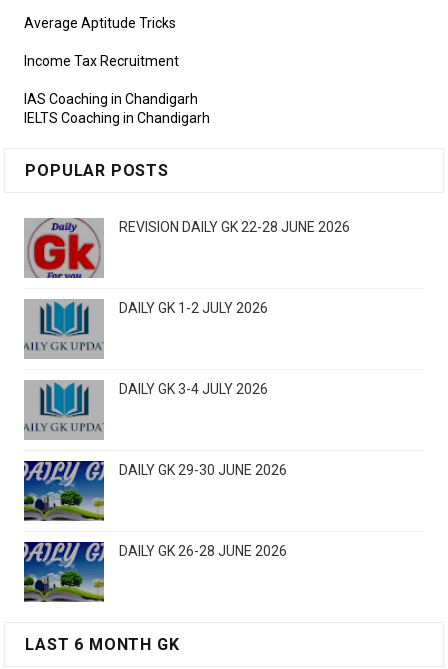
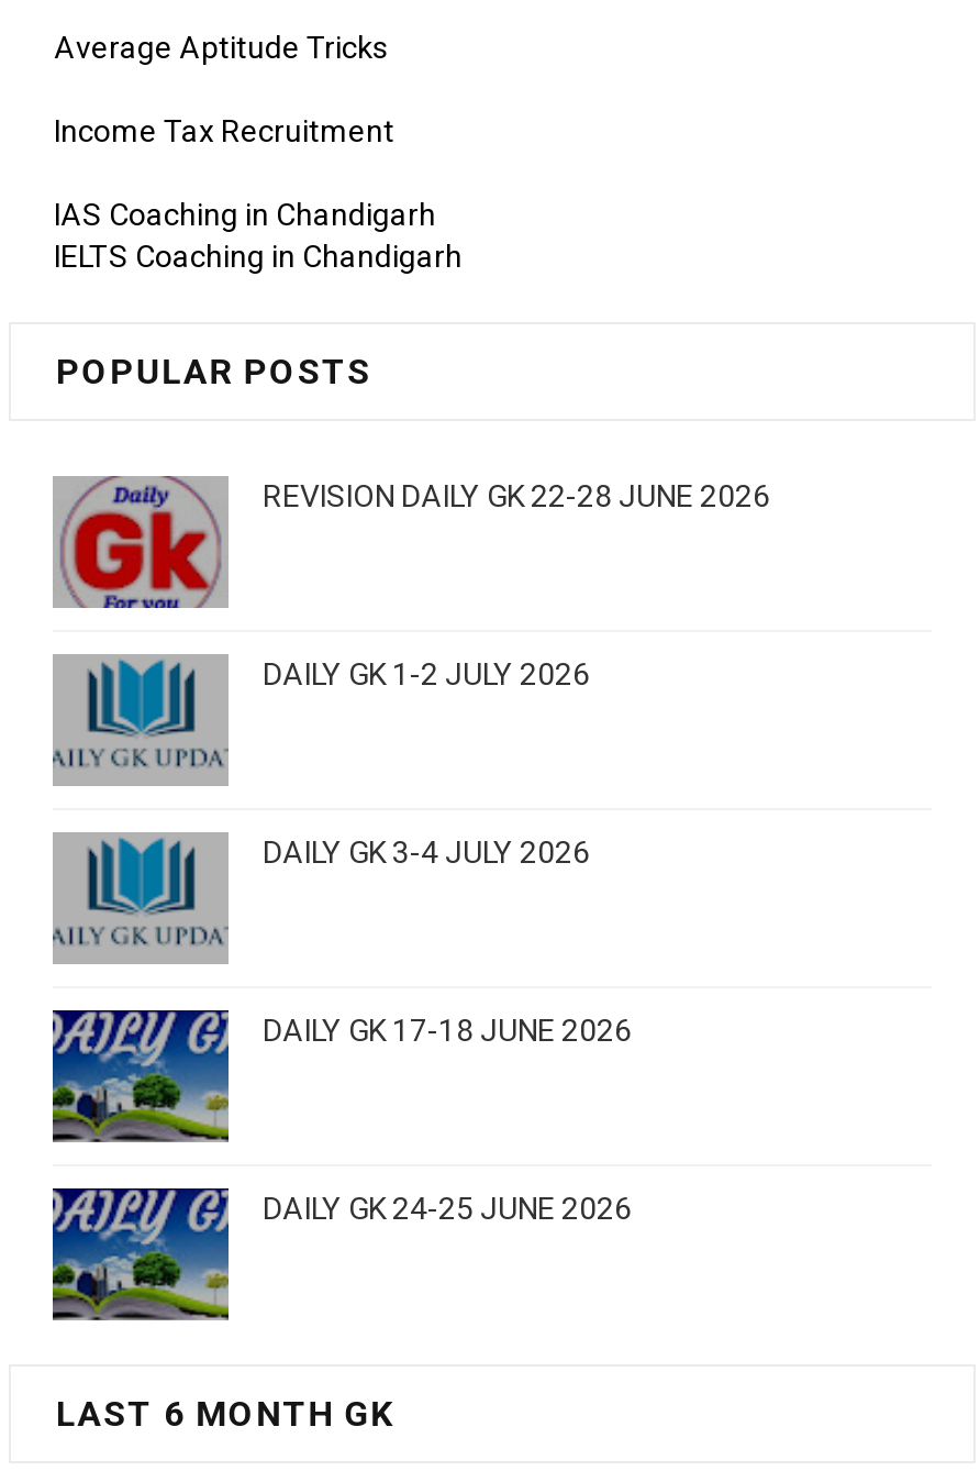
- DAILY GK 29-30 JUNE 2026
+ DAILY GK 17-18 JUNE 2026

- DAILY GK 26-28 JUNE 2026
+ DAILY GK 24-25 JUNE 2026
